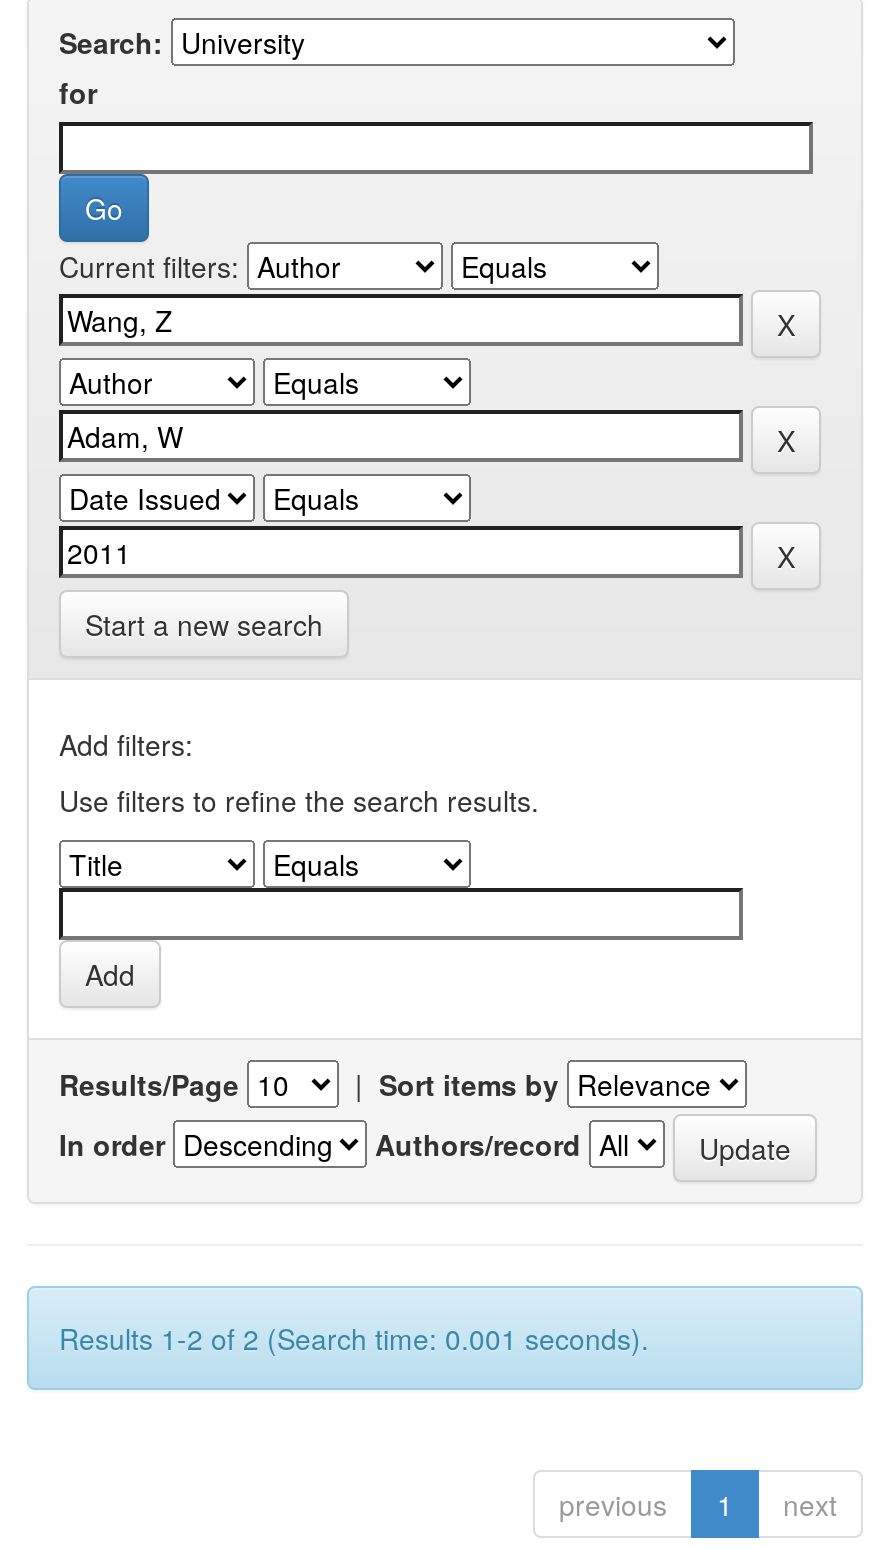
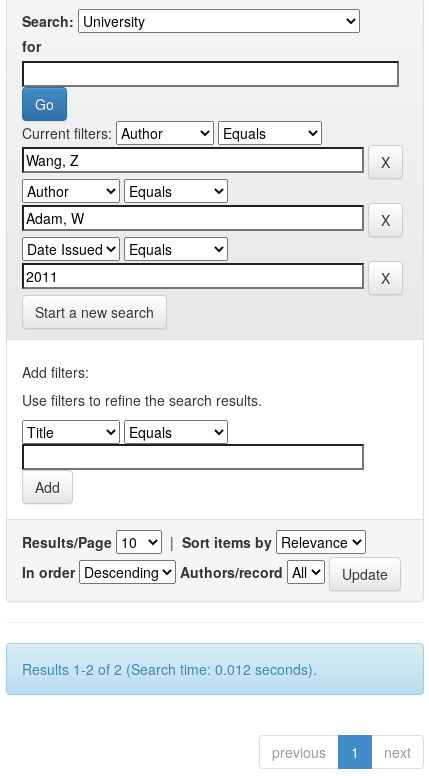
- Results 1-2 of 2 (Search time: 0.001 seconds).
+ Results 1-2 of 2 (Search time: 0.012 seconds).
